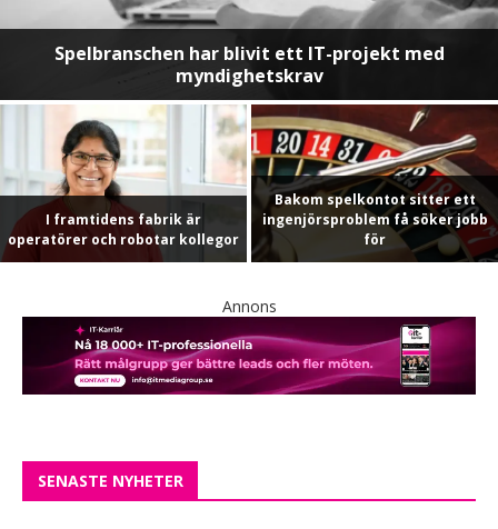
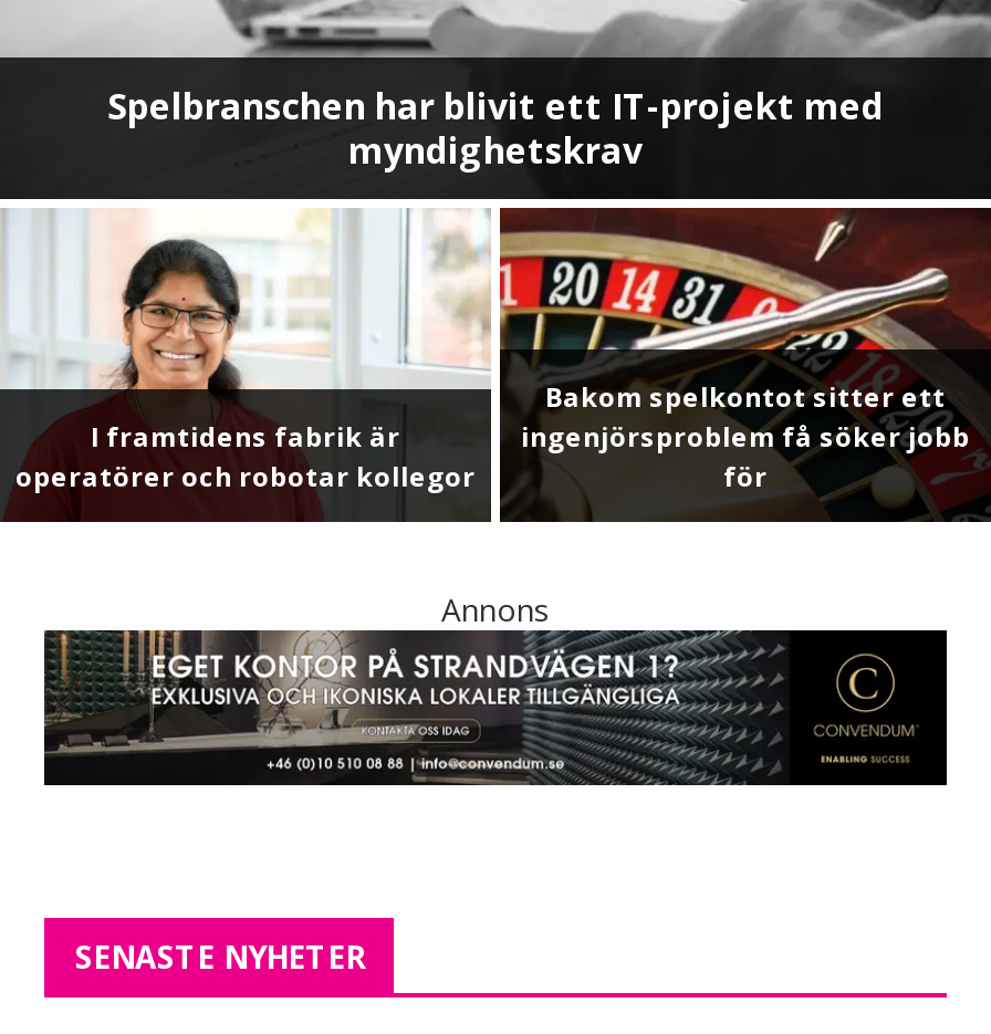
- [image]
+ [image]
